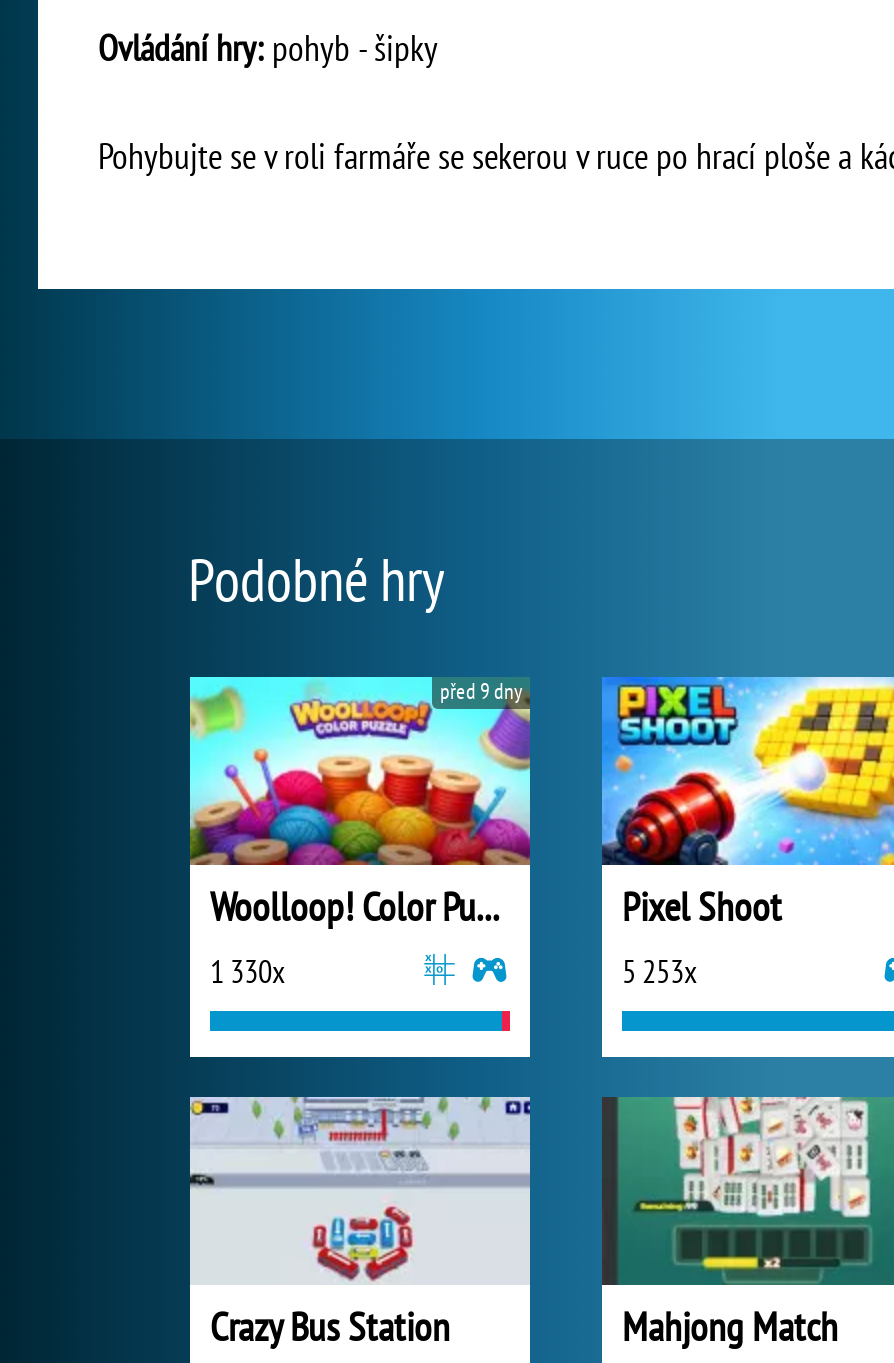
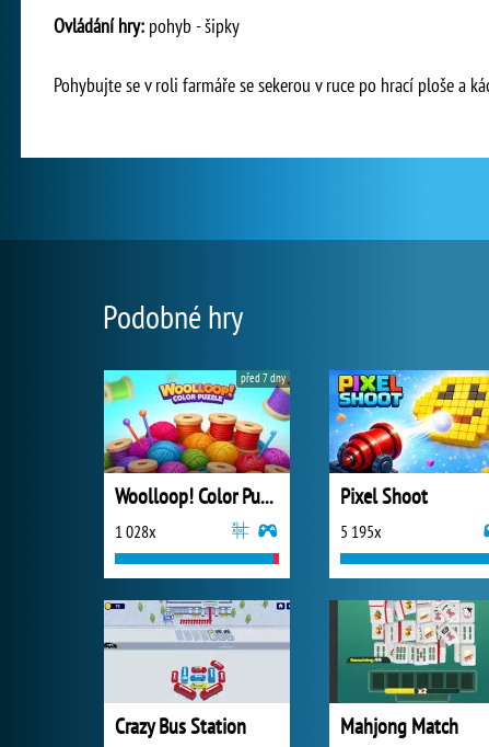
- před 9 dny
+ před 7 dny

- 1 330x
+ 1 028x

- 5 253x
+ 5 195x
